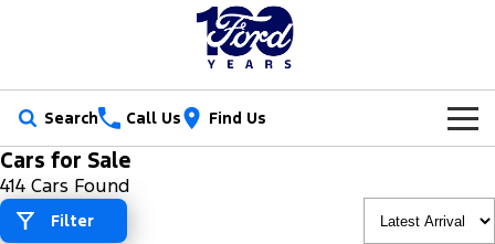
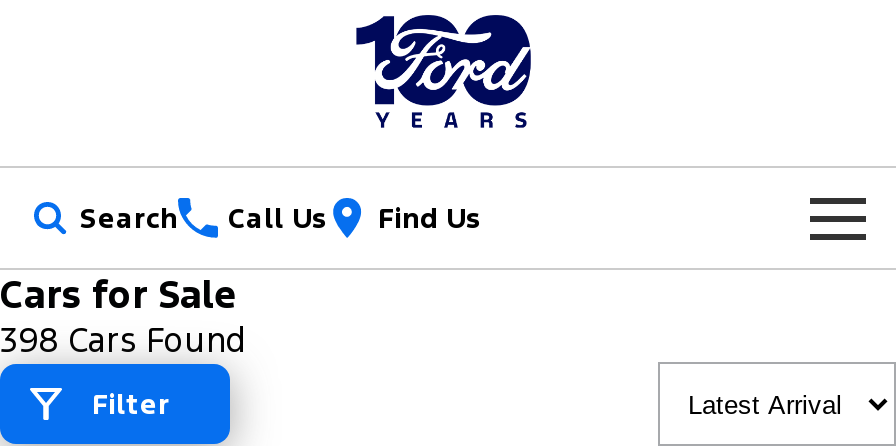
- 414 Cars Found
+ 398 Cars Found
